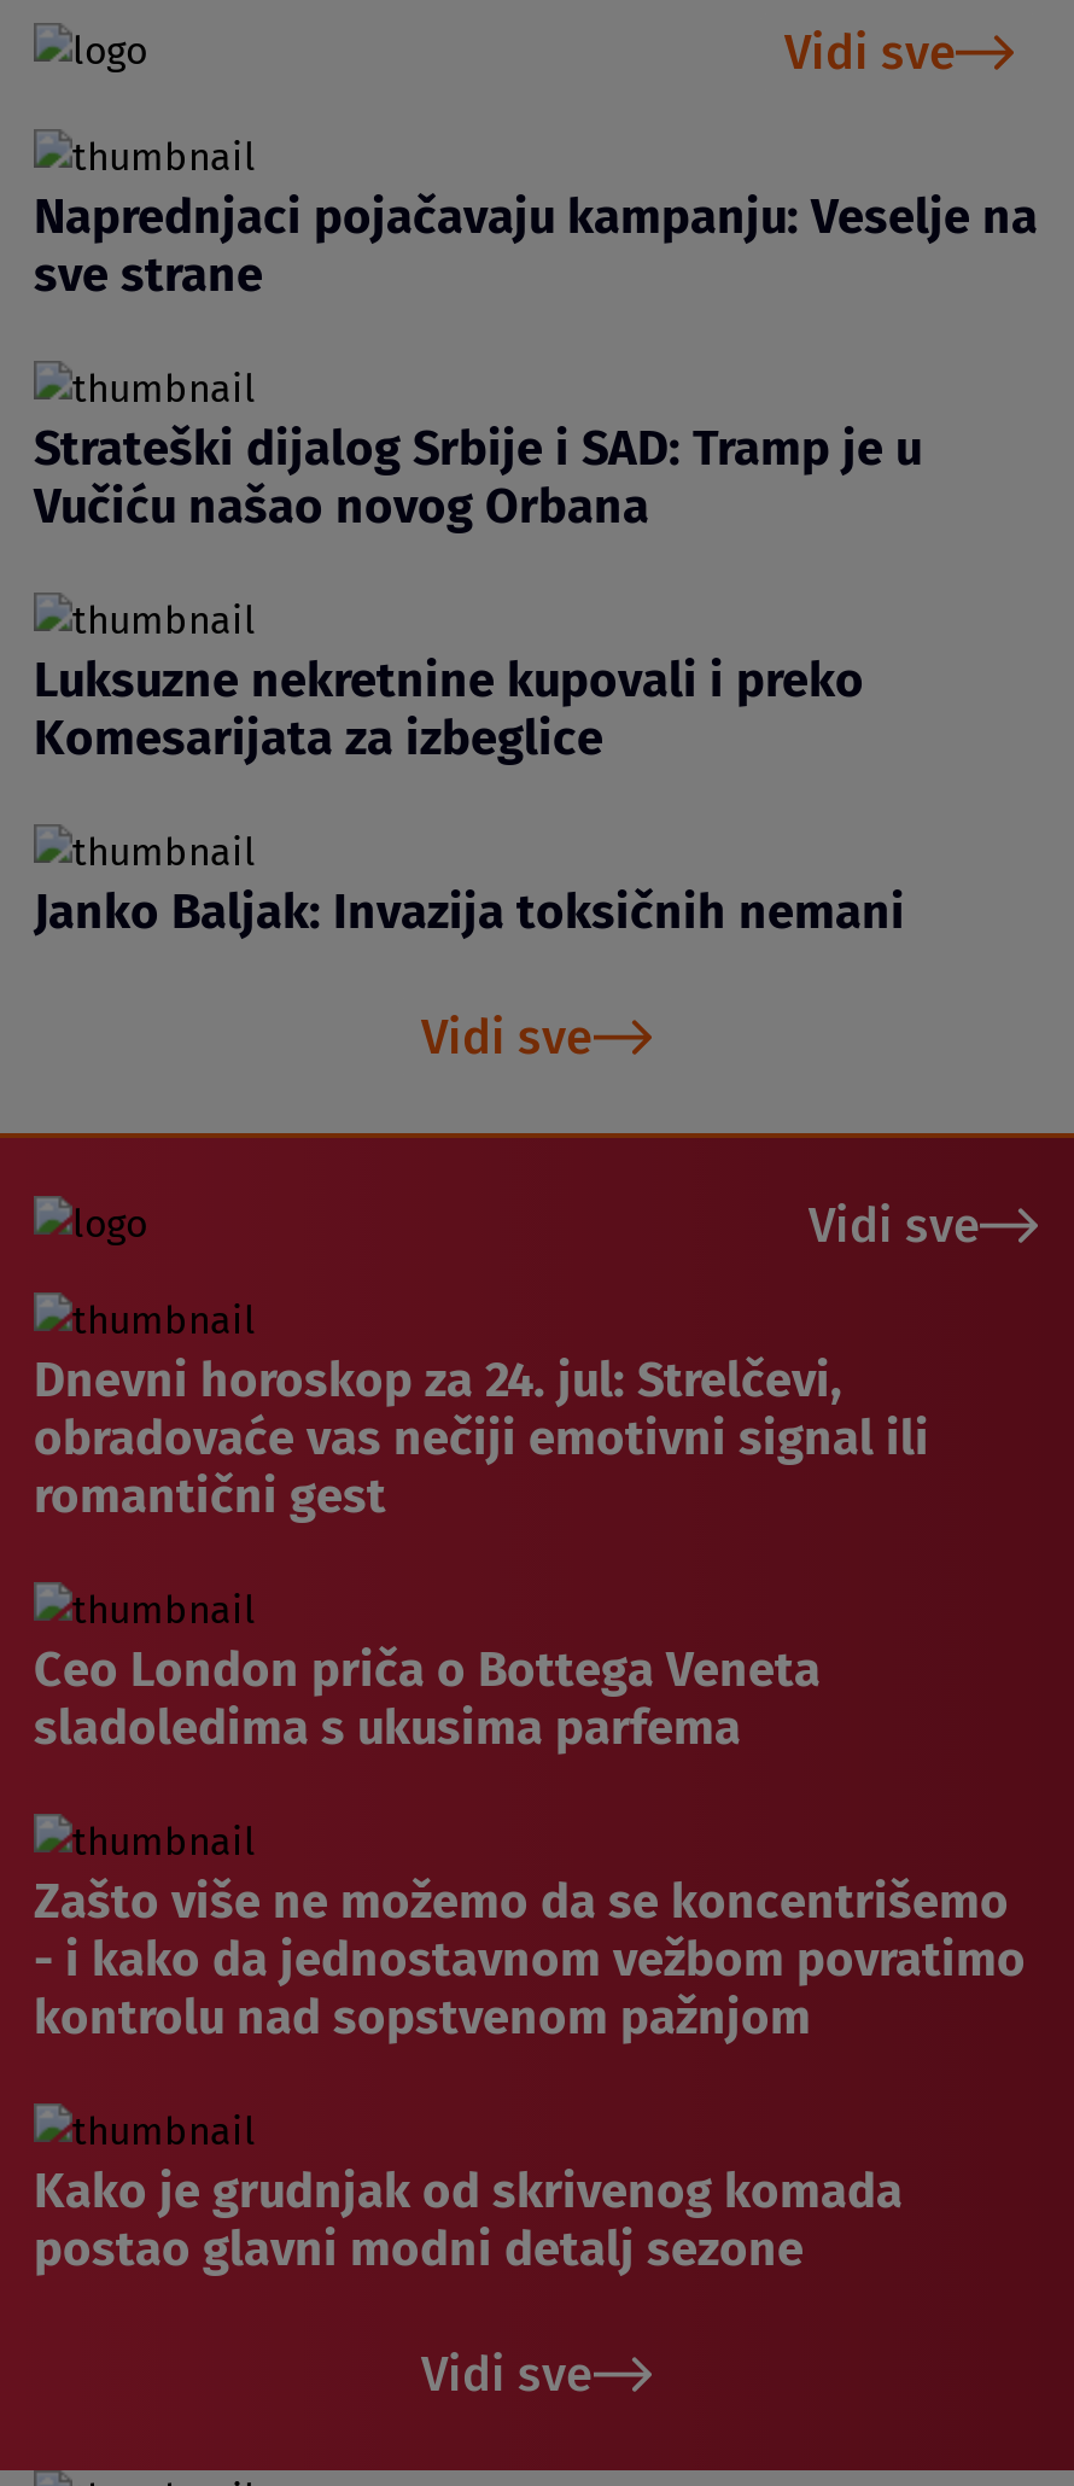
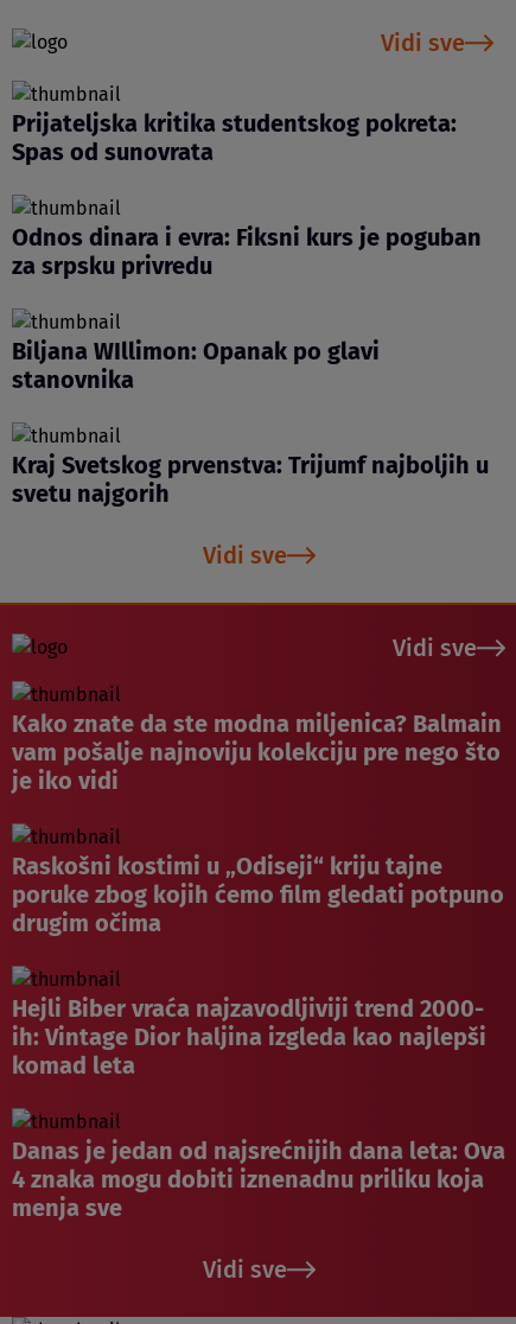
- Naprednjaci pojačavaju kampanju: Veselje na
- sve strane
+ Prijateljska kritika studentskog pokreta:
+ Spas od sunovrata

- Strateški dijalog Srbije i SAD: Tramp je u
- Vučiću našao novog Orbana
+ Odnos dinara i evra: Fiksni kurs je poguban
+ za srpsku privredu

- Luksuzne nekretnine kupovali i preko
- Komesarijata za izbeglice
+ Biljana WIllimon: Opanak po glavi
+ stanovnika

- Janko Baljak: Invazija toksičnih nemani
+ Kraj Svetskog prvenstva: Trijumf najboljih u
+ svetu najgorih

- Dnevni horoskop za 24. jul: Strelčevi,
- obradovaće vas nečiji emotivni signal ili
- romantični gest
+ Kako znate da ste modna miljenica? Balmain
+ vam pošalje najnoviju kolekciju pre nego što
+ je iko vidi

- Ceo London priča o Bottega Veneta
- sladoledima s ukusima parfema
+ Raskošni kostimi u „Odiseji“ kriju tajne
+ poruke zbog kojih ćemo film gledati potpuno
+ drugim očima

- Zašto više ne možemo da se koncentrišemo
- - i kako da jednostavnom vežbom povratimo
- kontrolu nad sopstvenom pažnjom
+ Hejli Biber vraća najzavodljiviji trend 2000-
+ ih: Vintage Dior haljina izgleda kao najlepši
+ komad leta

- Kako je grudnjak od skrivenog komada
- postao glavni modni detalj sezone
+ Danas je jedan od najsrećnijih dana leta: Ova
+ 4 znaka mogu dobiti iznenadnu priliku koja
+ menja sve
